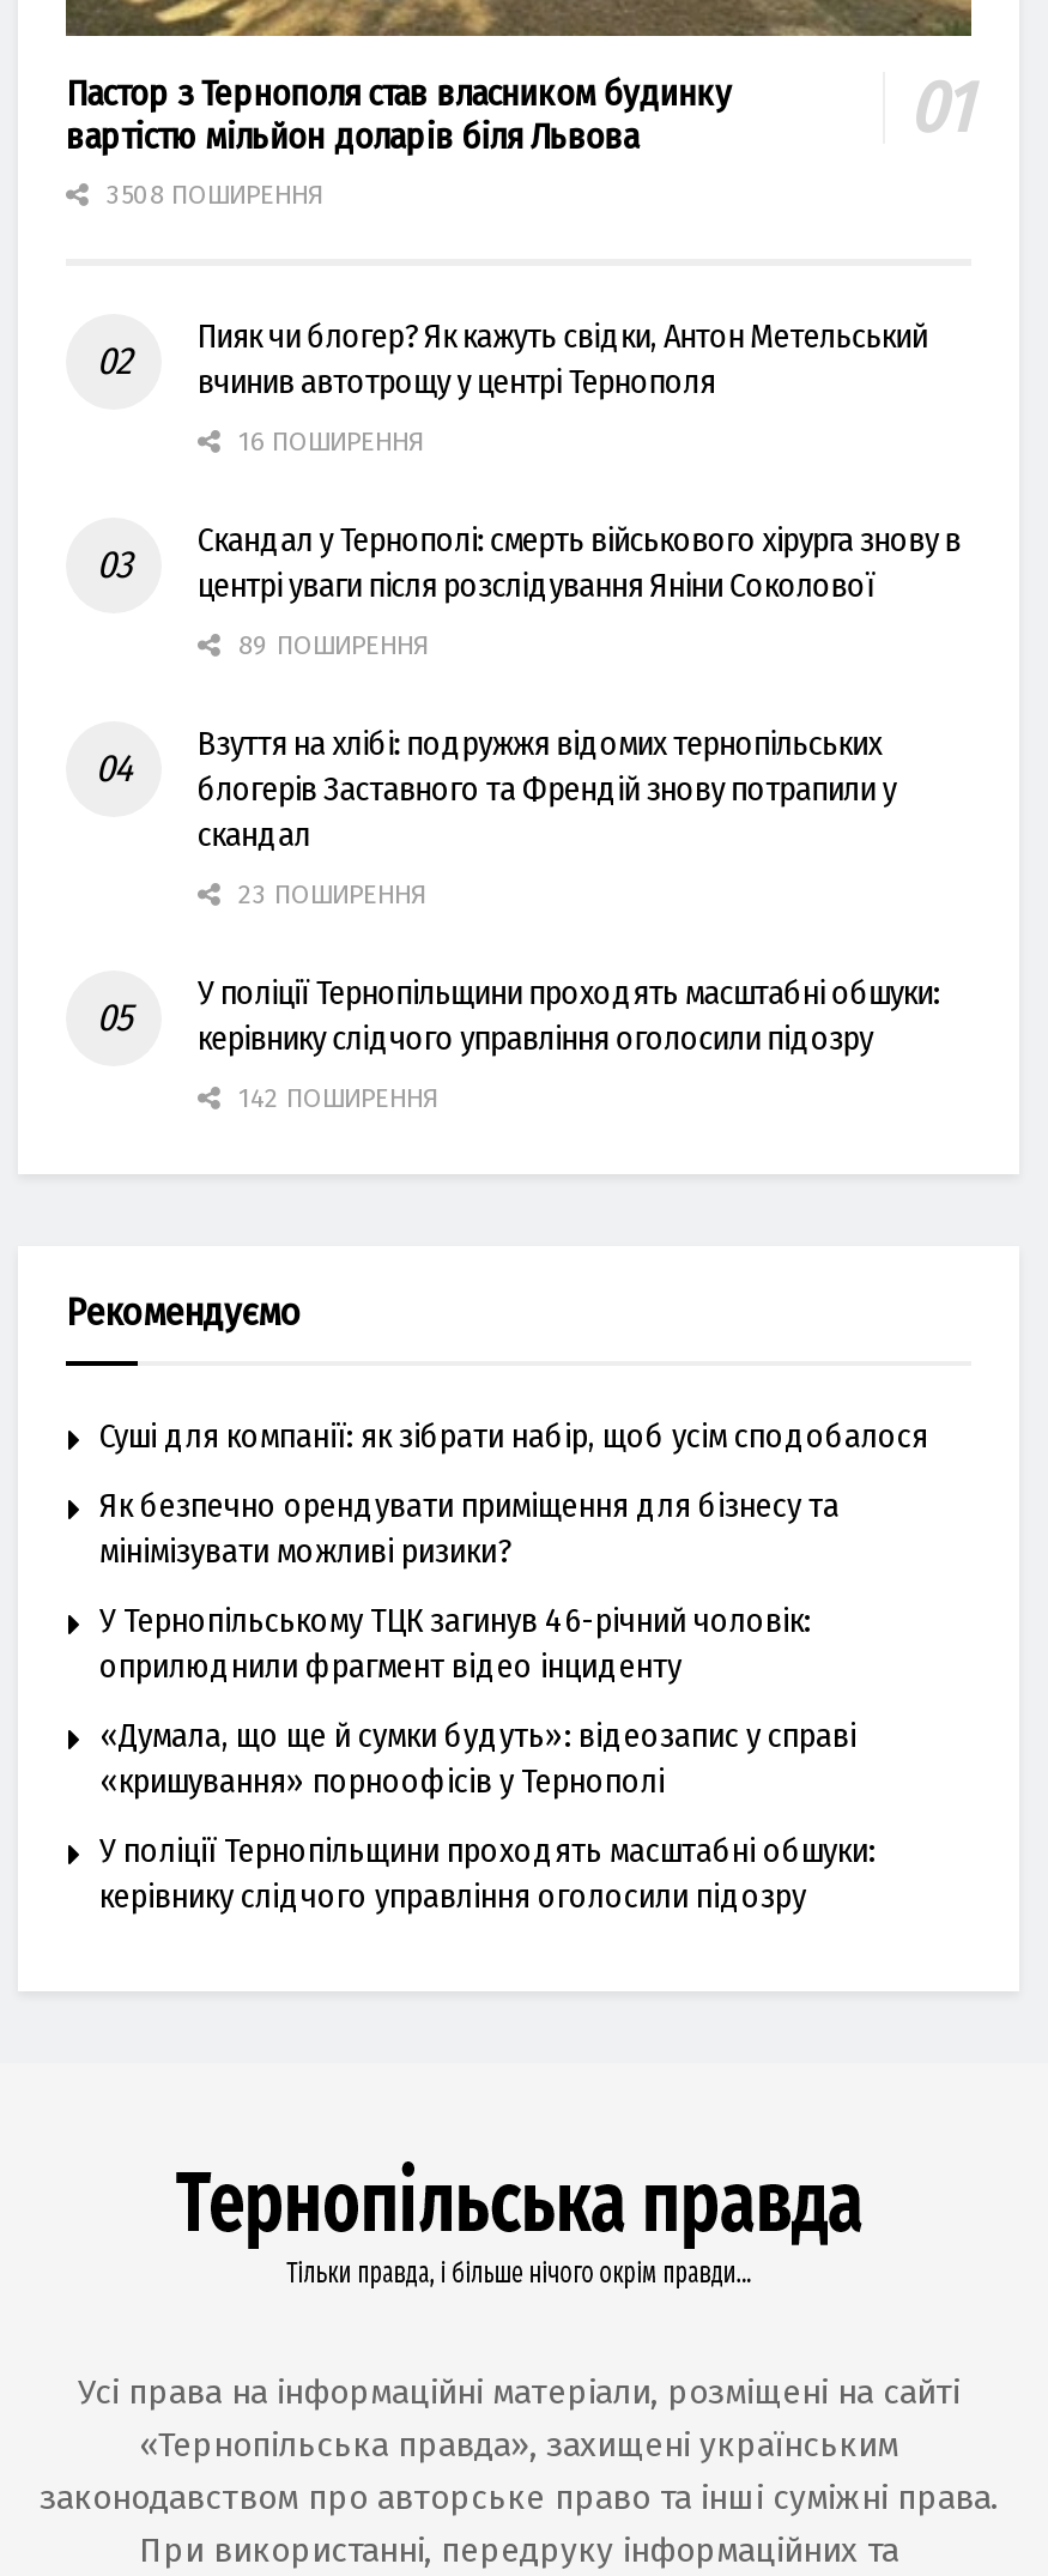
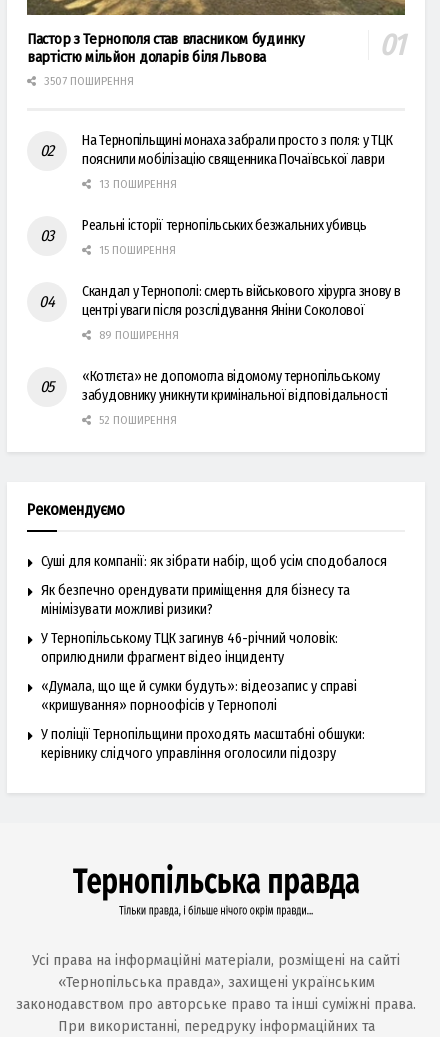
- 3508 ПОШИРЕННЯ
+ 3507 ПОШИРЕННЯ

- Пияк чи блогер? Як кажуть свідки, Антон Метельський
- вчинив автотрощу у центрі Тернополя
- 16 ПОШИРЕННЯ
+ На Тернопільщині монаха забрали просто з поля: у ТЦК
+ пояснили мобілізацію священника Почаївської лаври
+ 13 ПОШИРЕННЯ
+ Реальні історії тернопільських безжальних убивць
+ 15 ПОШИРЕННЯ

moved down: Скандал у Тернополі: смерть військового хірурга знову в | центрі уваги після розслідування Яніни Соколової | 89 ПОШИРЕННЯ

- Взуття на хлібі: подружжя відомих тернопільських
- блогерів Заставного та Френдій знову потрапили у
- скандал
- 23 ПОШИРЕННЯ
- У поліції Тернопільщини проходять масштабні обшуки:
- керівнику слідчого управління оголосили підозру
- 142 ПОШИРЕННЯ
+ «Котлєта» не допомогла відомому тернопільському
+ забудовнику уникнути кримінальної відповідальності
+ 52 ПОШИРЕННЯ
